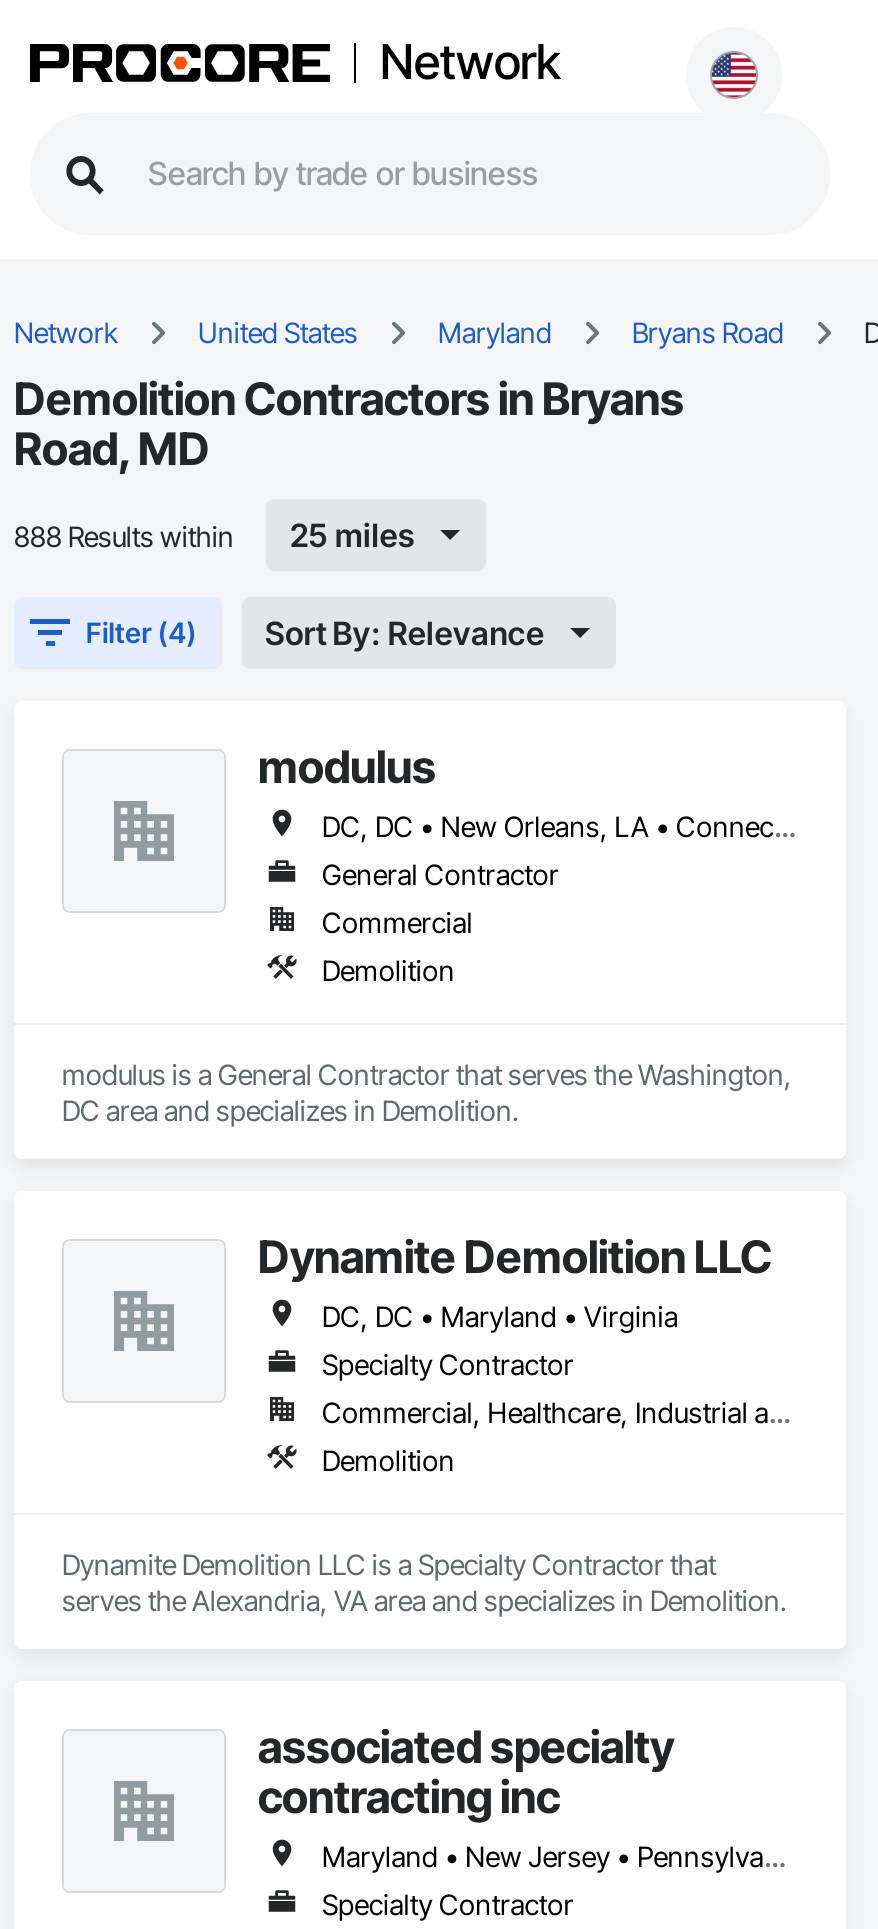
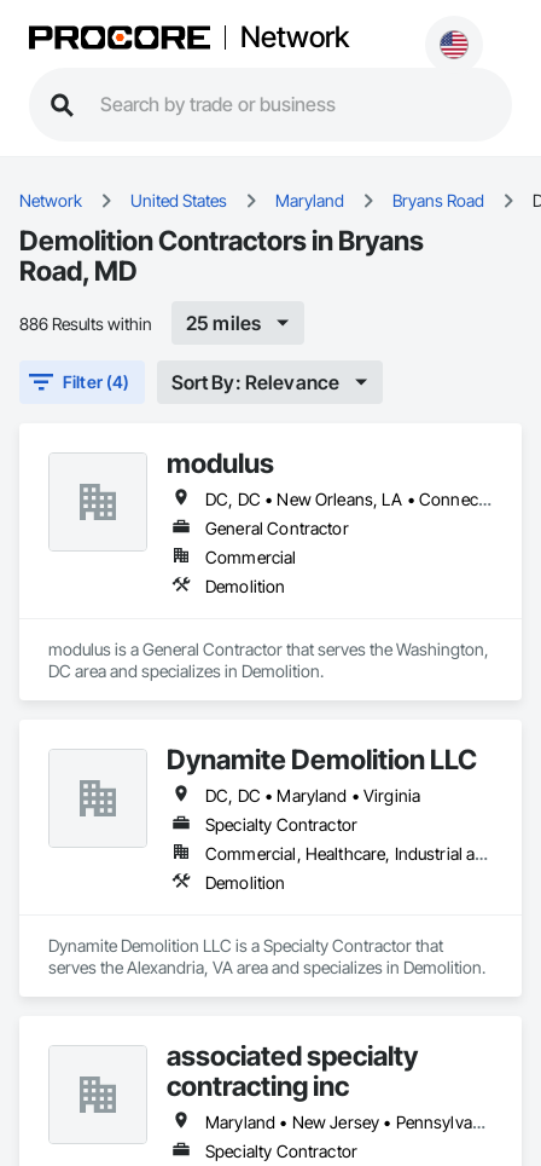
- 888 Results within
+ 886 Results within
